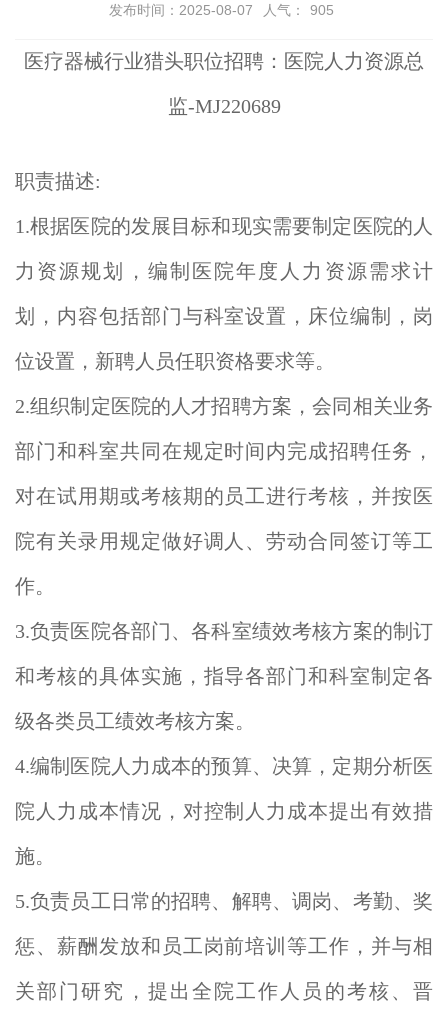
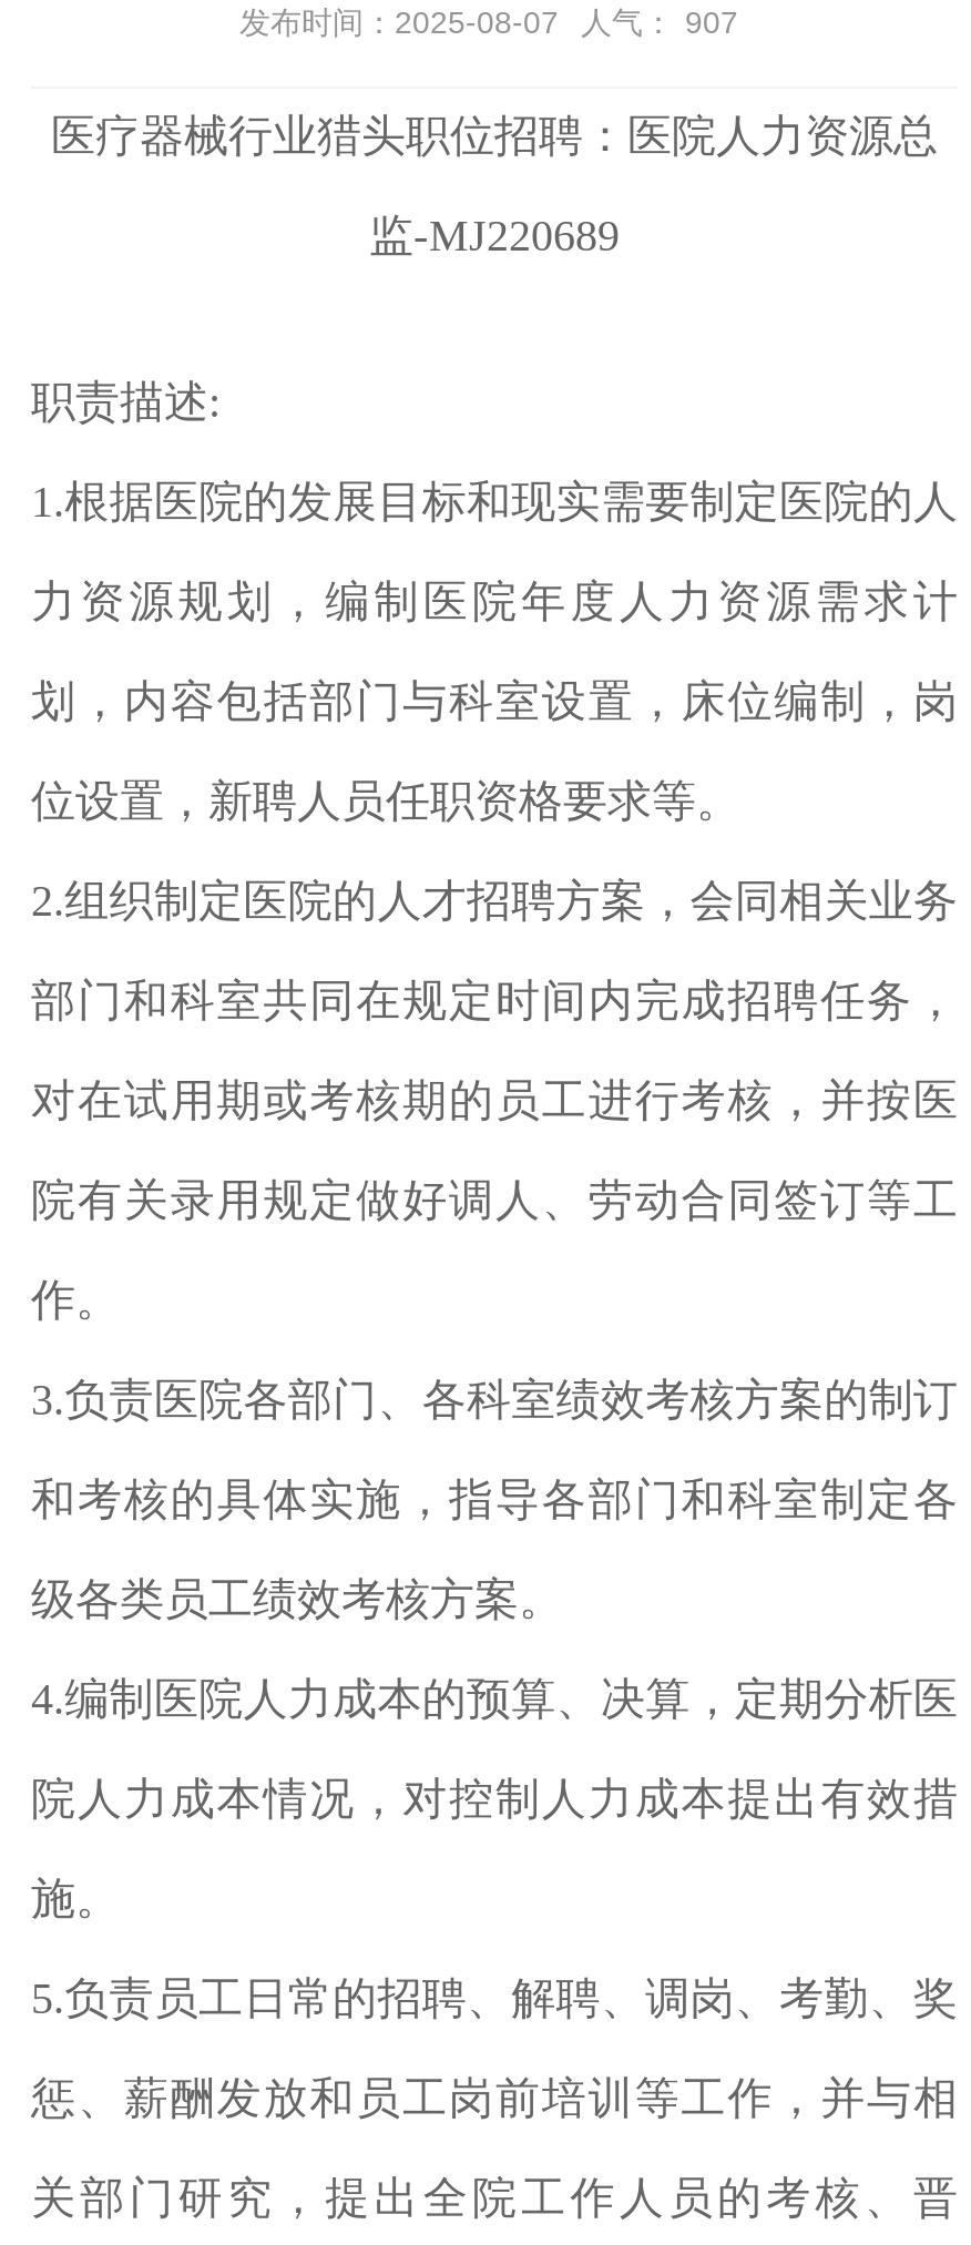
- 发布时间：2025-08-07 人气： 905
+ 发布时间：2025-08-07 人气： 907
